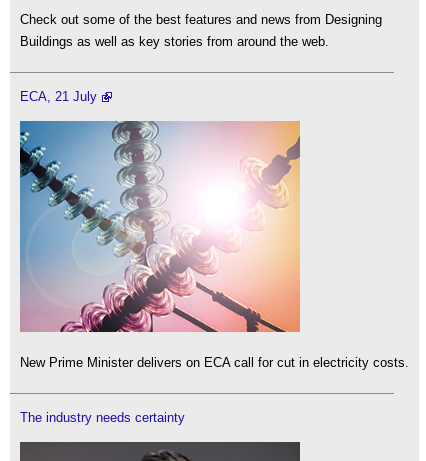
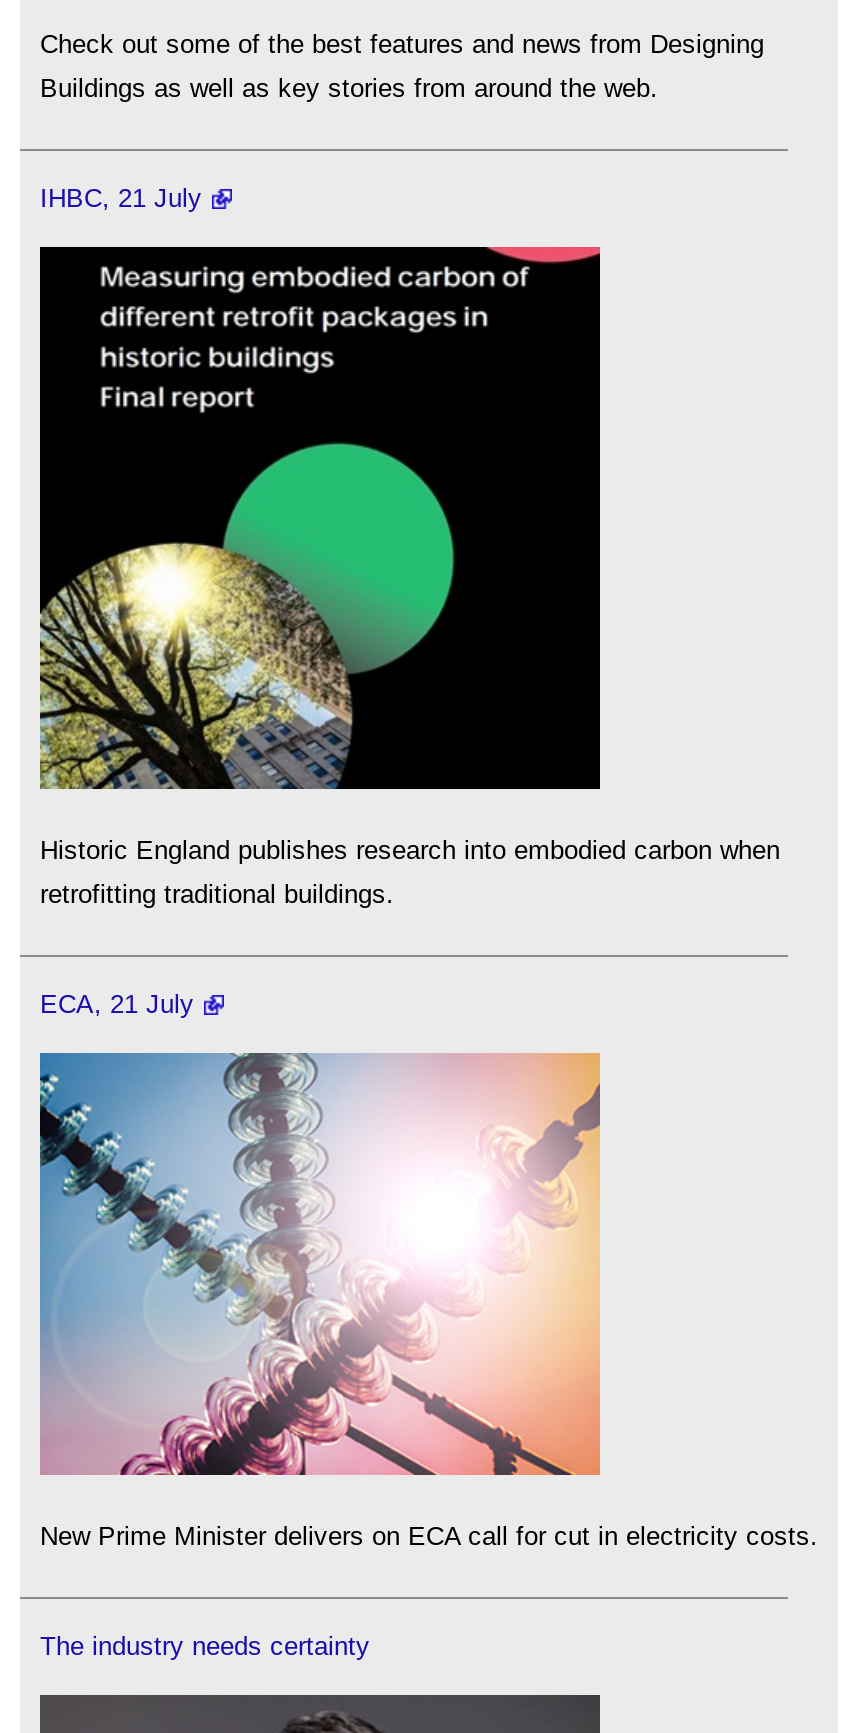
+ [image]
+ Historic England publishes research into embodied carbon when
+ retrofitting traditional buildings.

+ IHBC, 21 July
